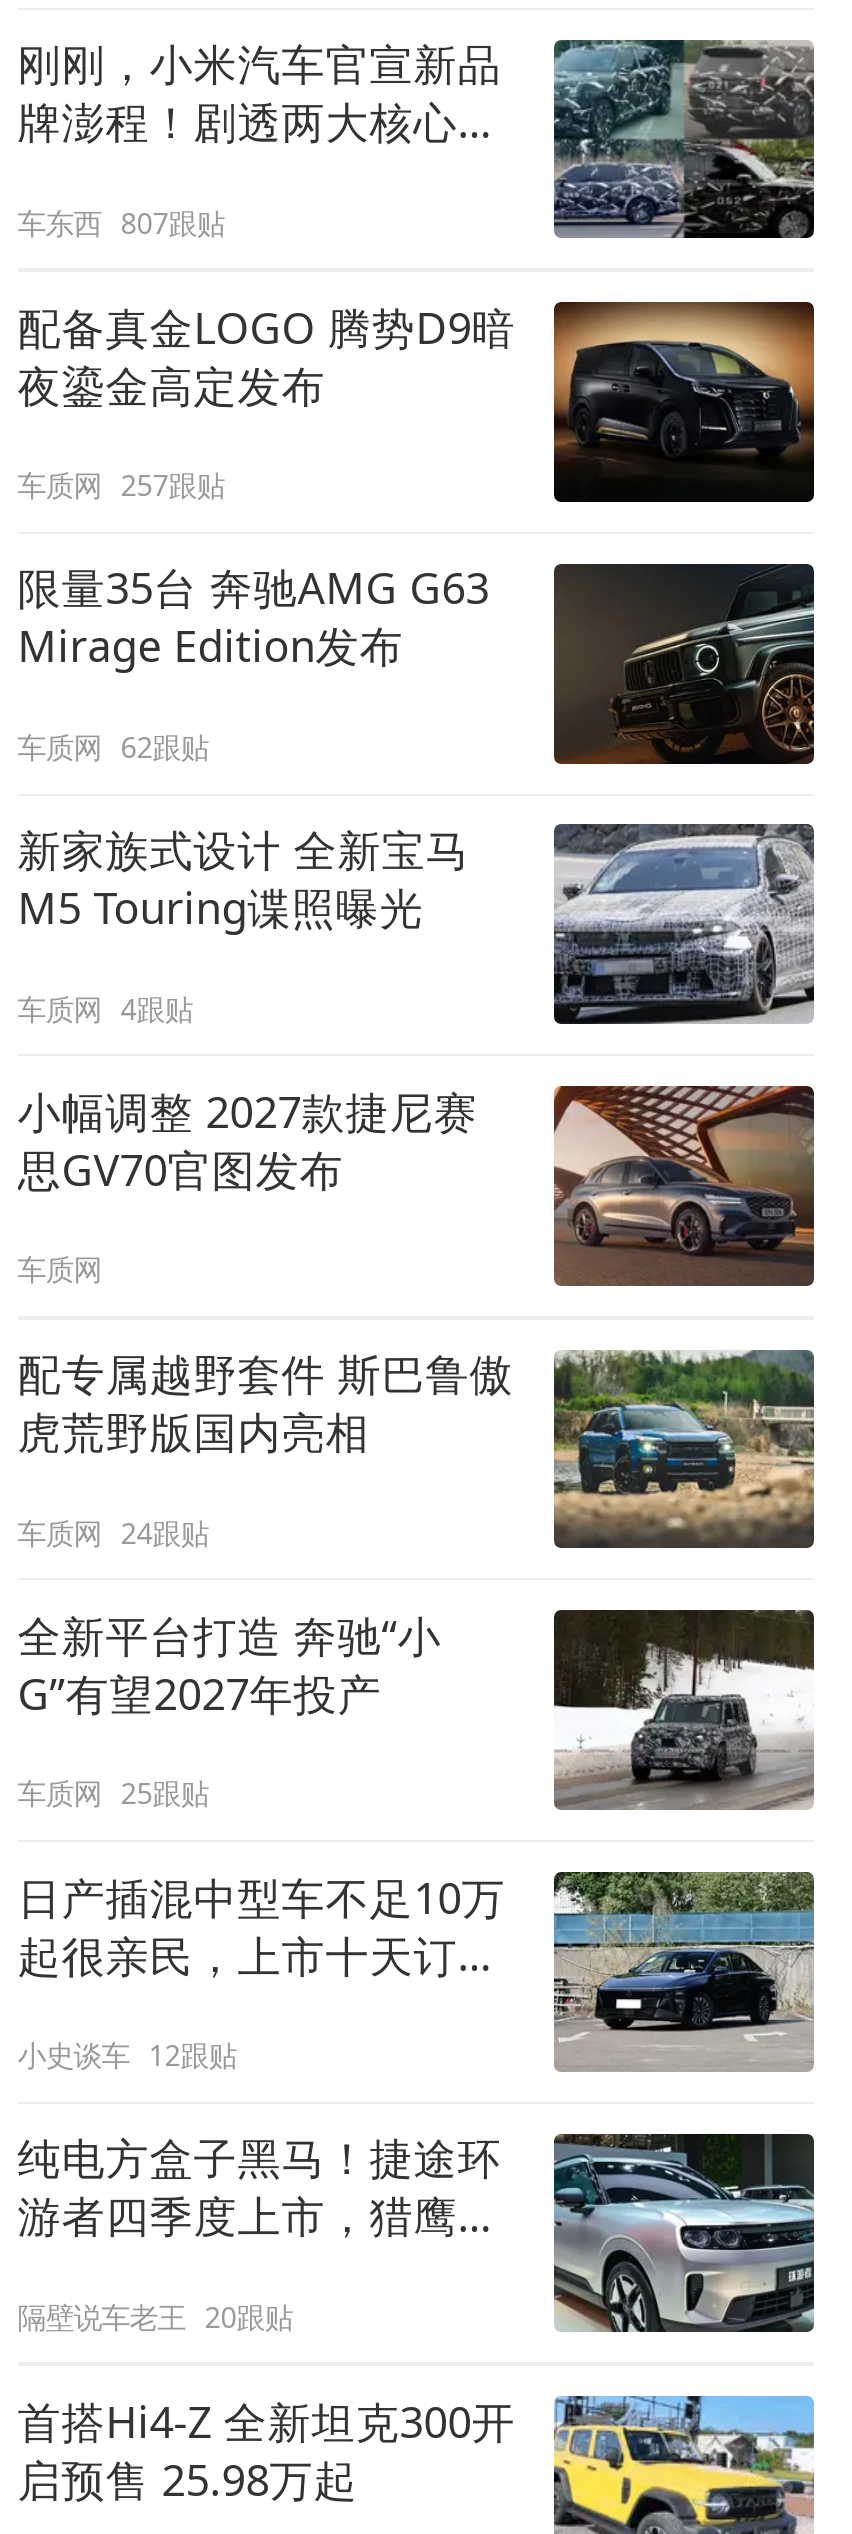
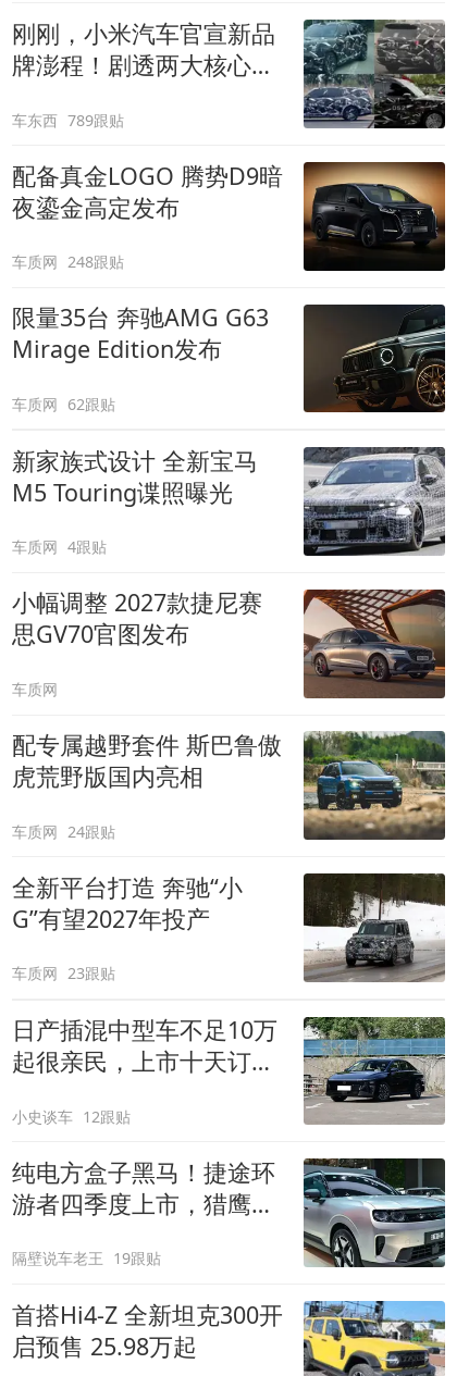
- 车东西 807跟贴
+ 车东西 789跟贴

- 车质网 257跟贴
+ 车质网 248跟贴

- 车质网 25跟贴
+ 车质网 23跟贴

- 隔壁说车老王 20跟贴
+ 隔壁说车老王 19跟贴
